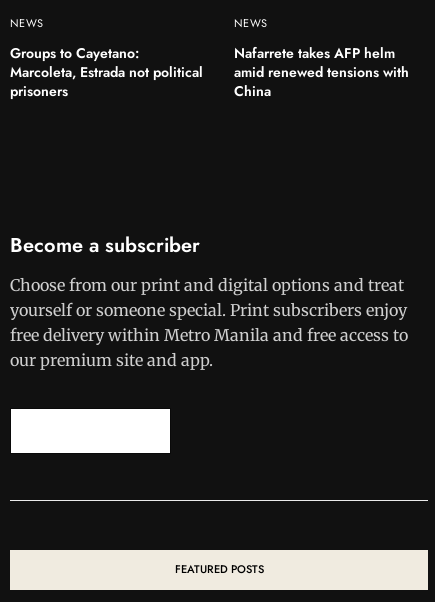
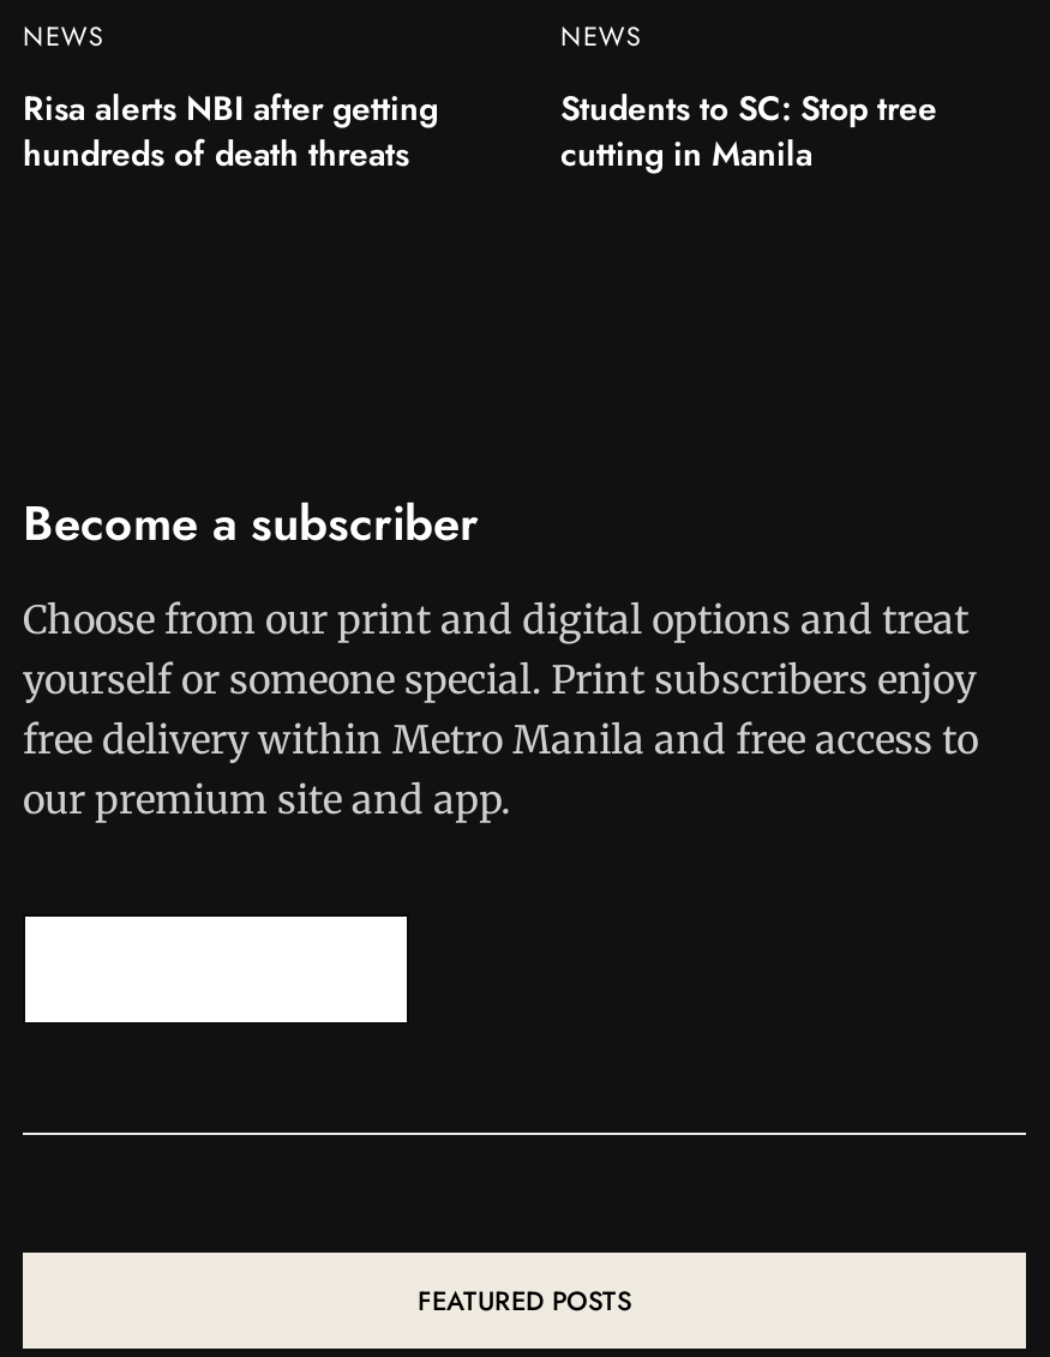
- Groups to Cayetano:
- Marcoleta, Estrada not political
- prisoners
+ Risa alerts NBI after getting
+ hundreds of death threats

- Nafarrete takes AFP helm
- amid renewed tensions with
- China
+ Students to SC: Stop tree
+ cutting in Manila
